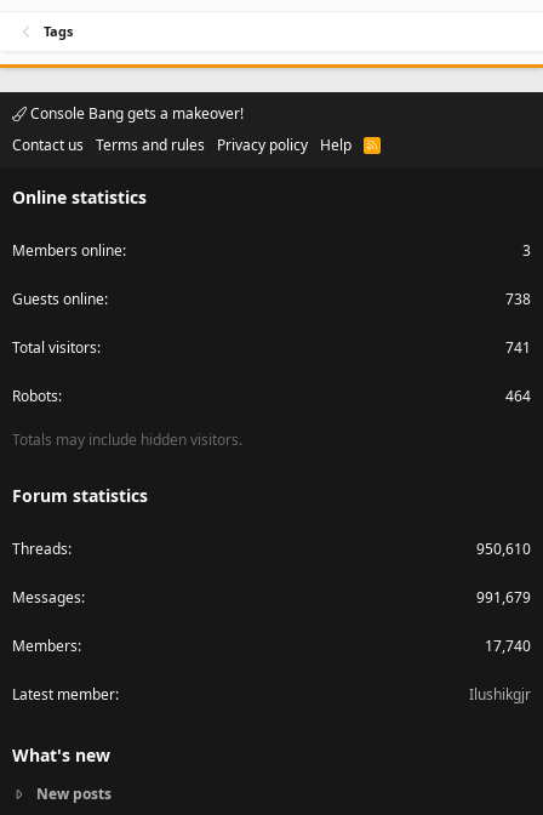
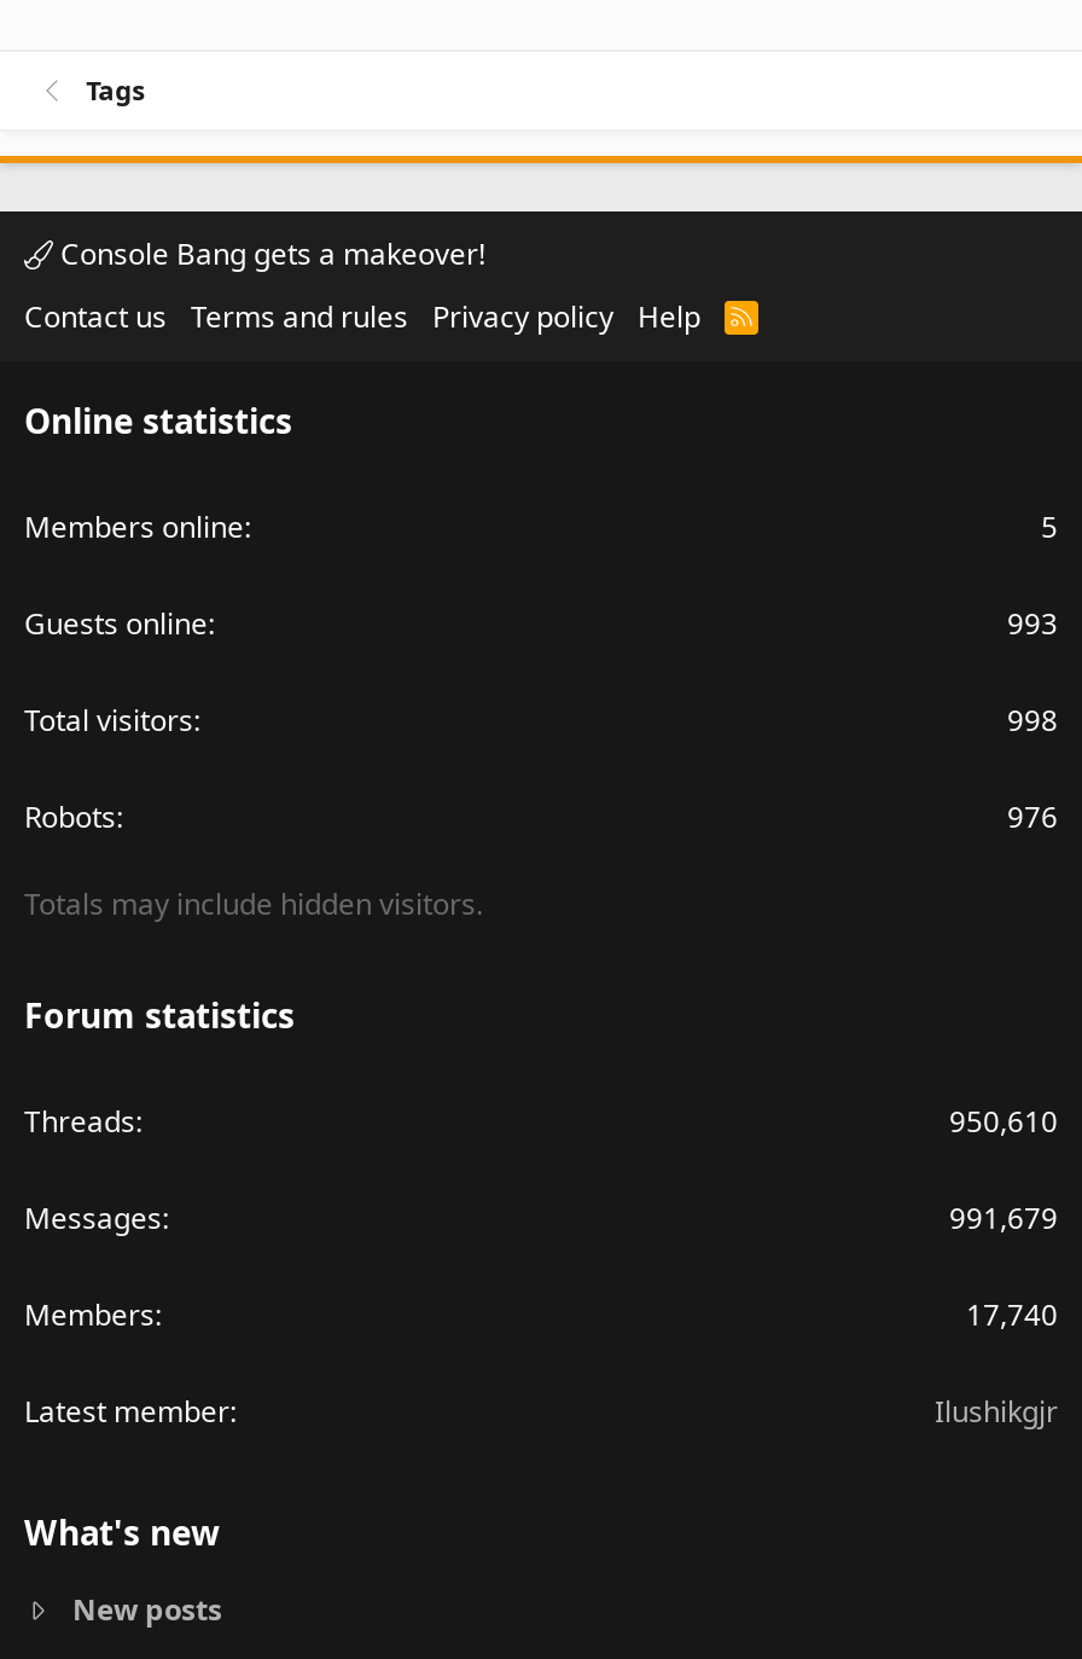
- 3
+ 5

- 738
+ 993

- 741
+ 998

- 464
+ 976
